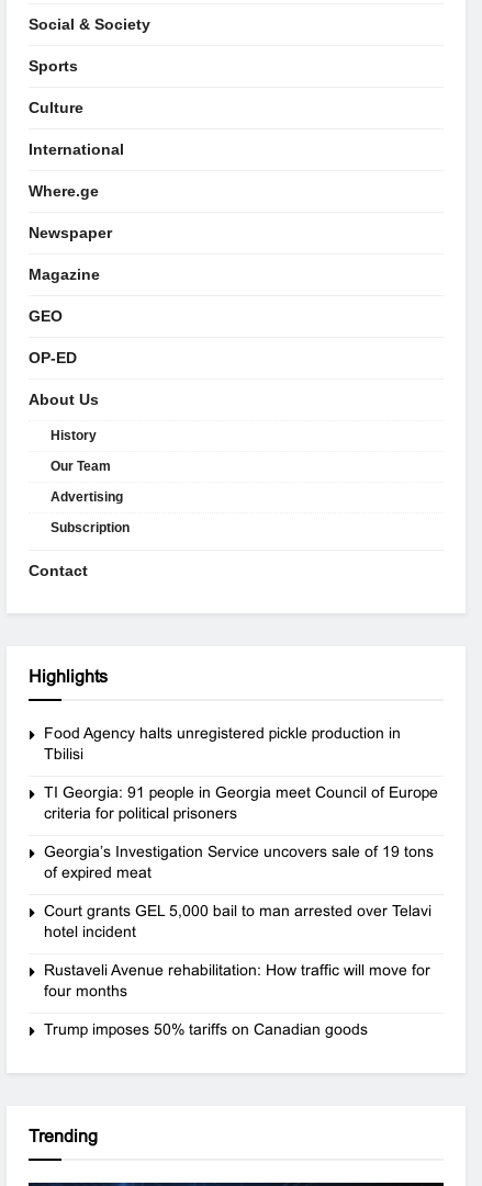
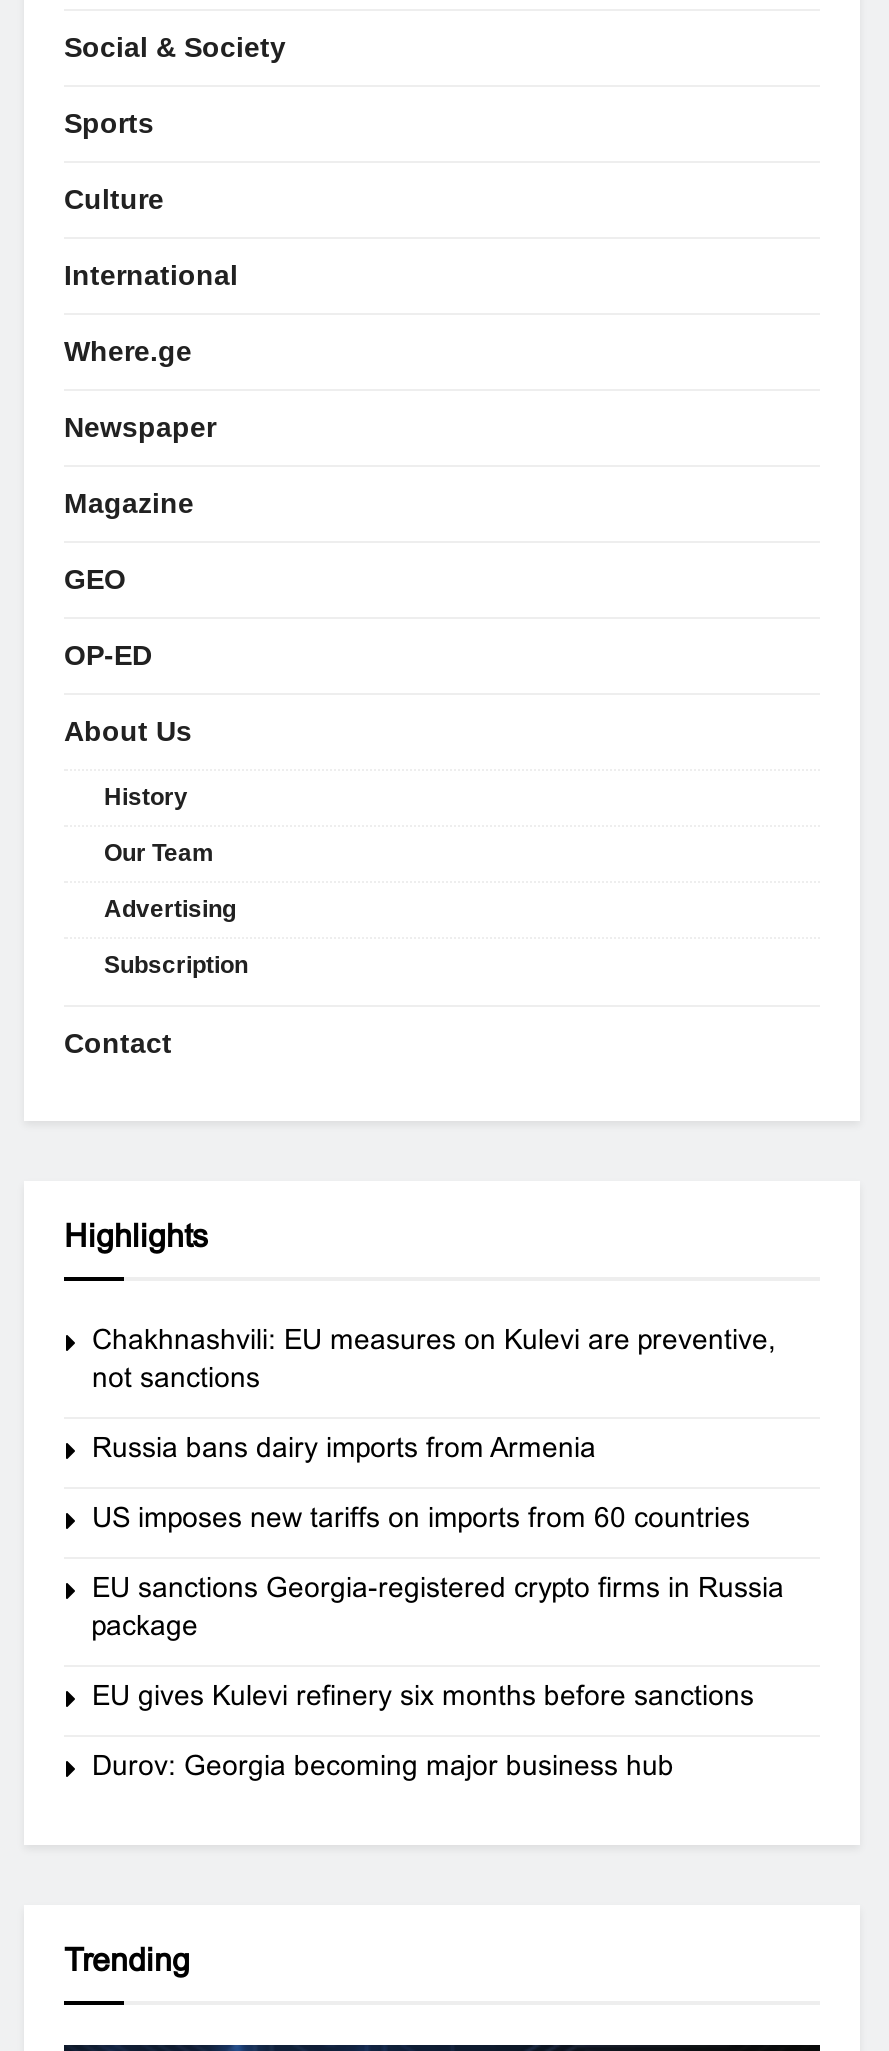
- Food Agency halts unregistered pickle production in
- Tbilisi
+ Chakhnashvili: EU measures on Kulevi are preventive,
+ not sanctions

- TI Georgia: 91 people in Georgia meet Council of Europe
- criteria for political prisoners
+ Russia bans dairy imports from Armenia

- Georgia’s Investigation Service uncovers sale of 19 tons
- of expired meat
+ US imposes new tariffs on imports from 60 countries

- Court grants GEL 5,000 bail to man arrested over Telavi
- hotel incident
+ EU sanctions Georgia-registered crypto firms in Russia
+ package

- Rustaveli Avenue rehabilitation: How traffic will move for
- four months
+ EU gives Kulevi refinery six months before sanctions

- Trump imposes 50% tariffs on Canadian goods
+ Durov: Georgia becoming major business hub
